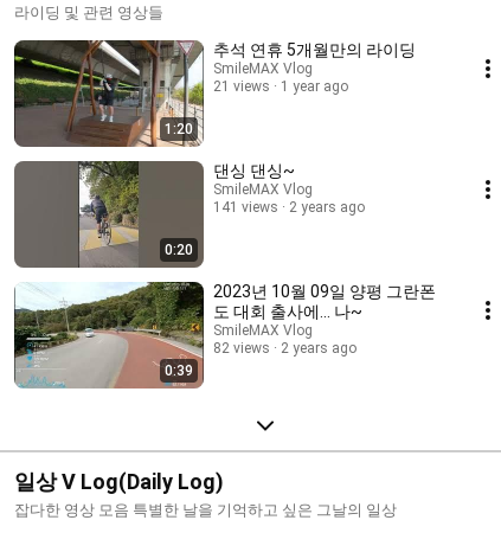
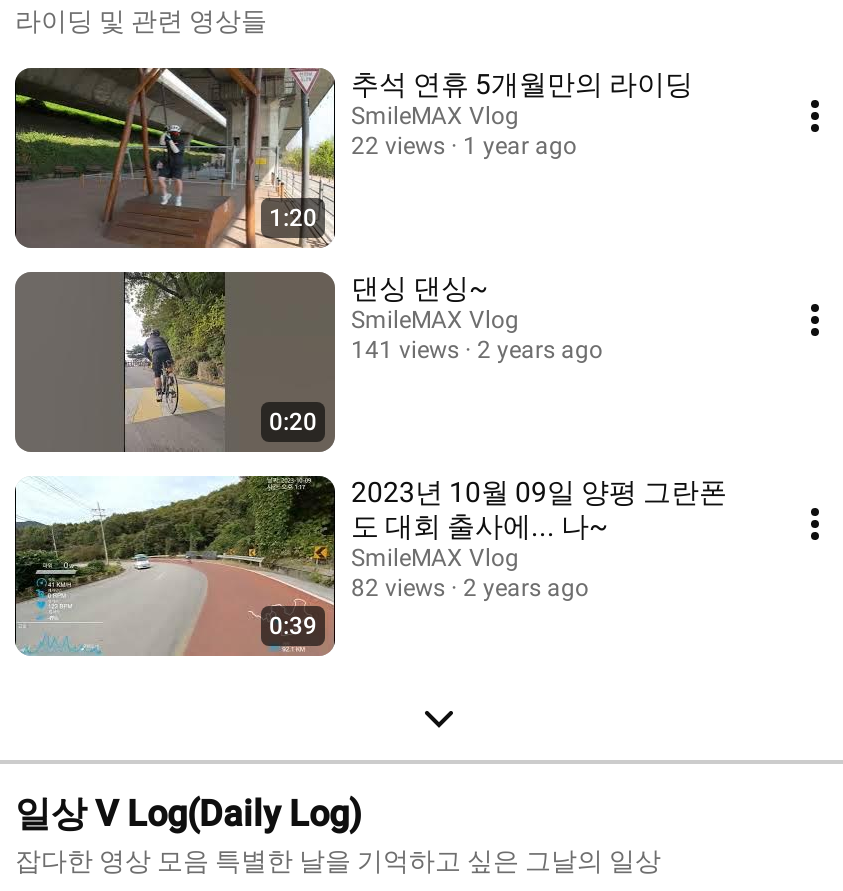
- 21 views 1 year ago
+ 22 views 1 year ago
